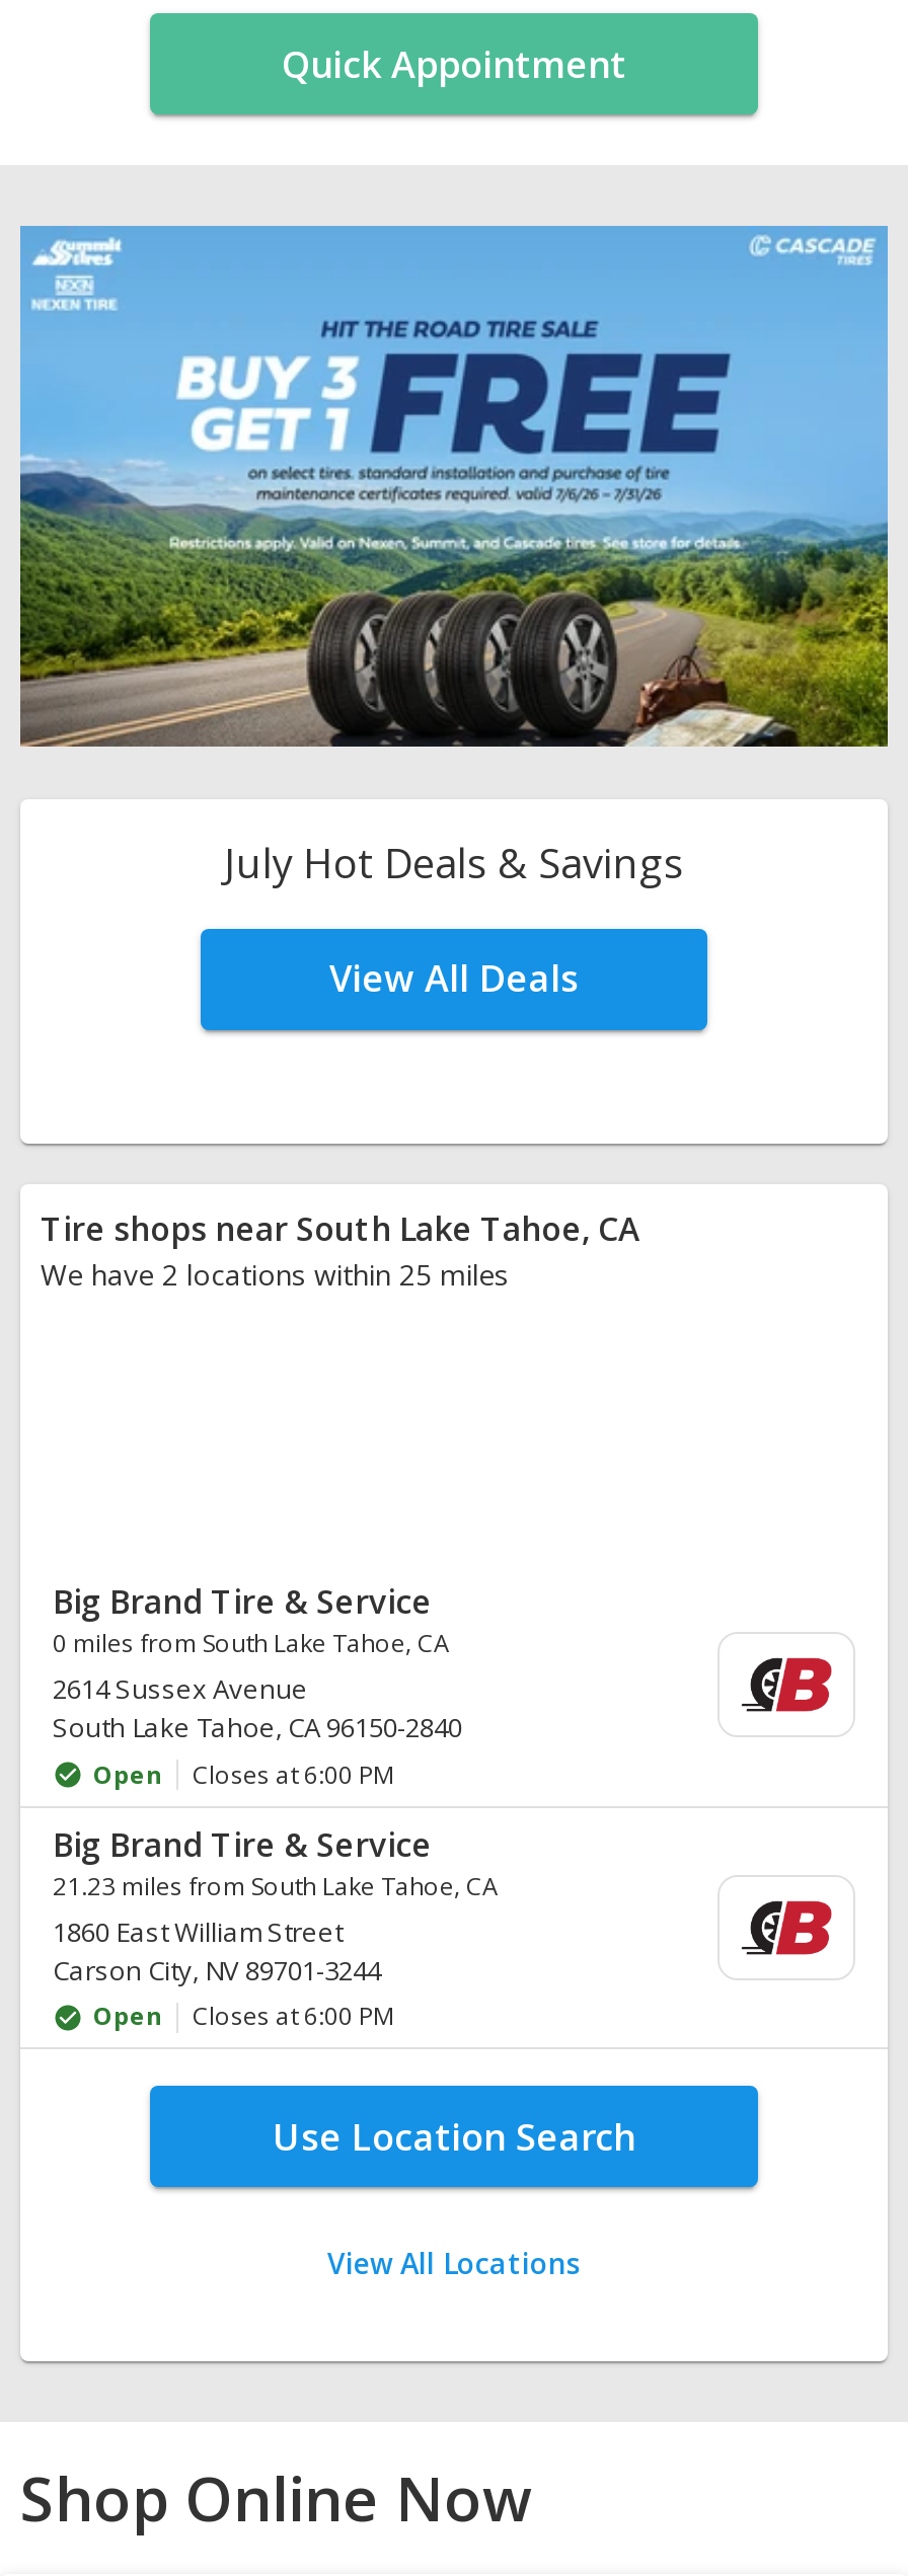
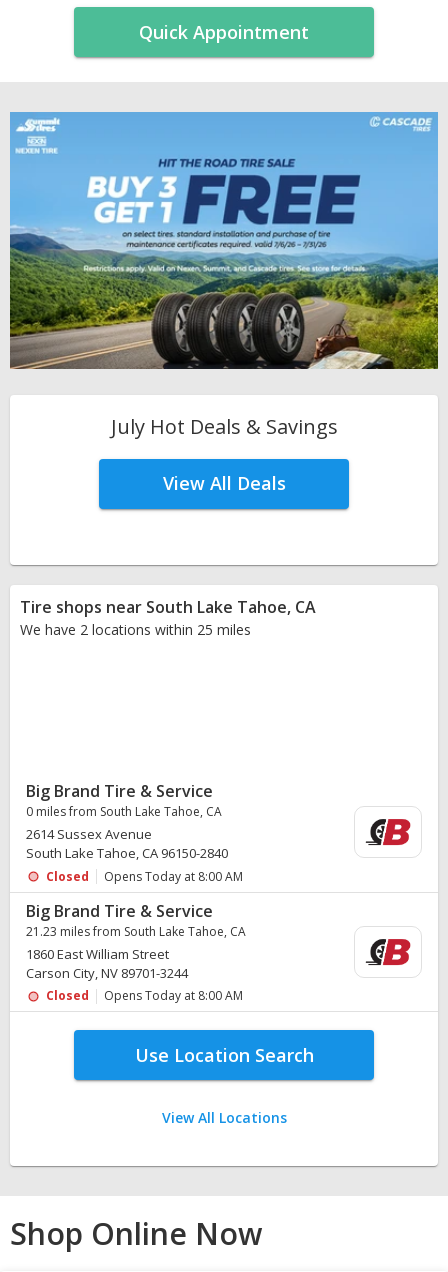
- Open
- Closes at 6:00 PM
+ Closed
+ Opens Today at 8:00 AM

- Open
- Closes at 6:00 PM
+ Closed
+ Opens Today at 8:00 AM
